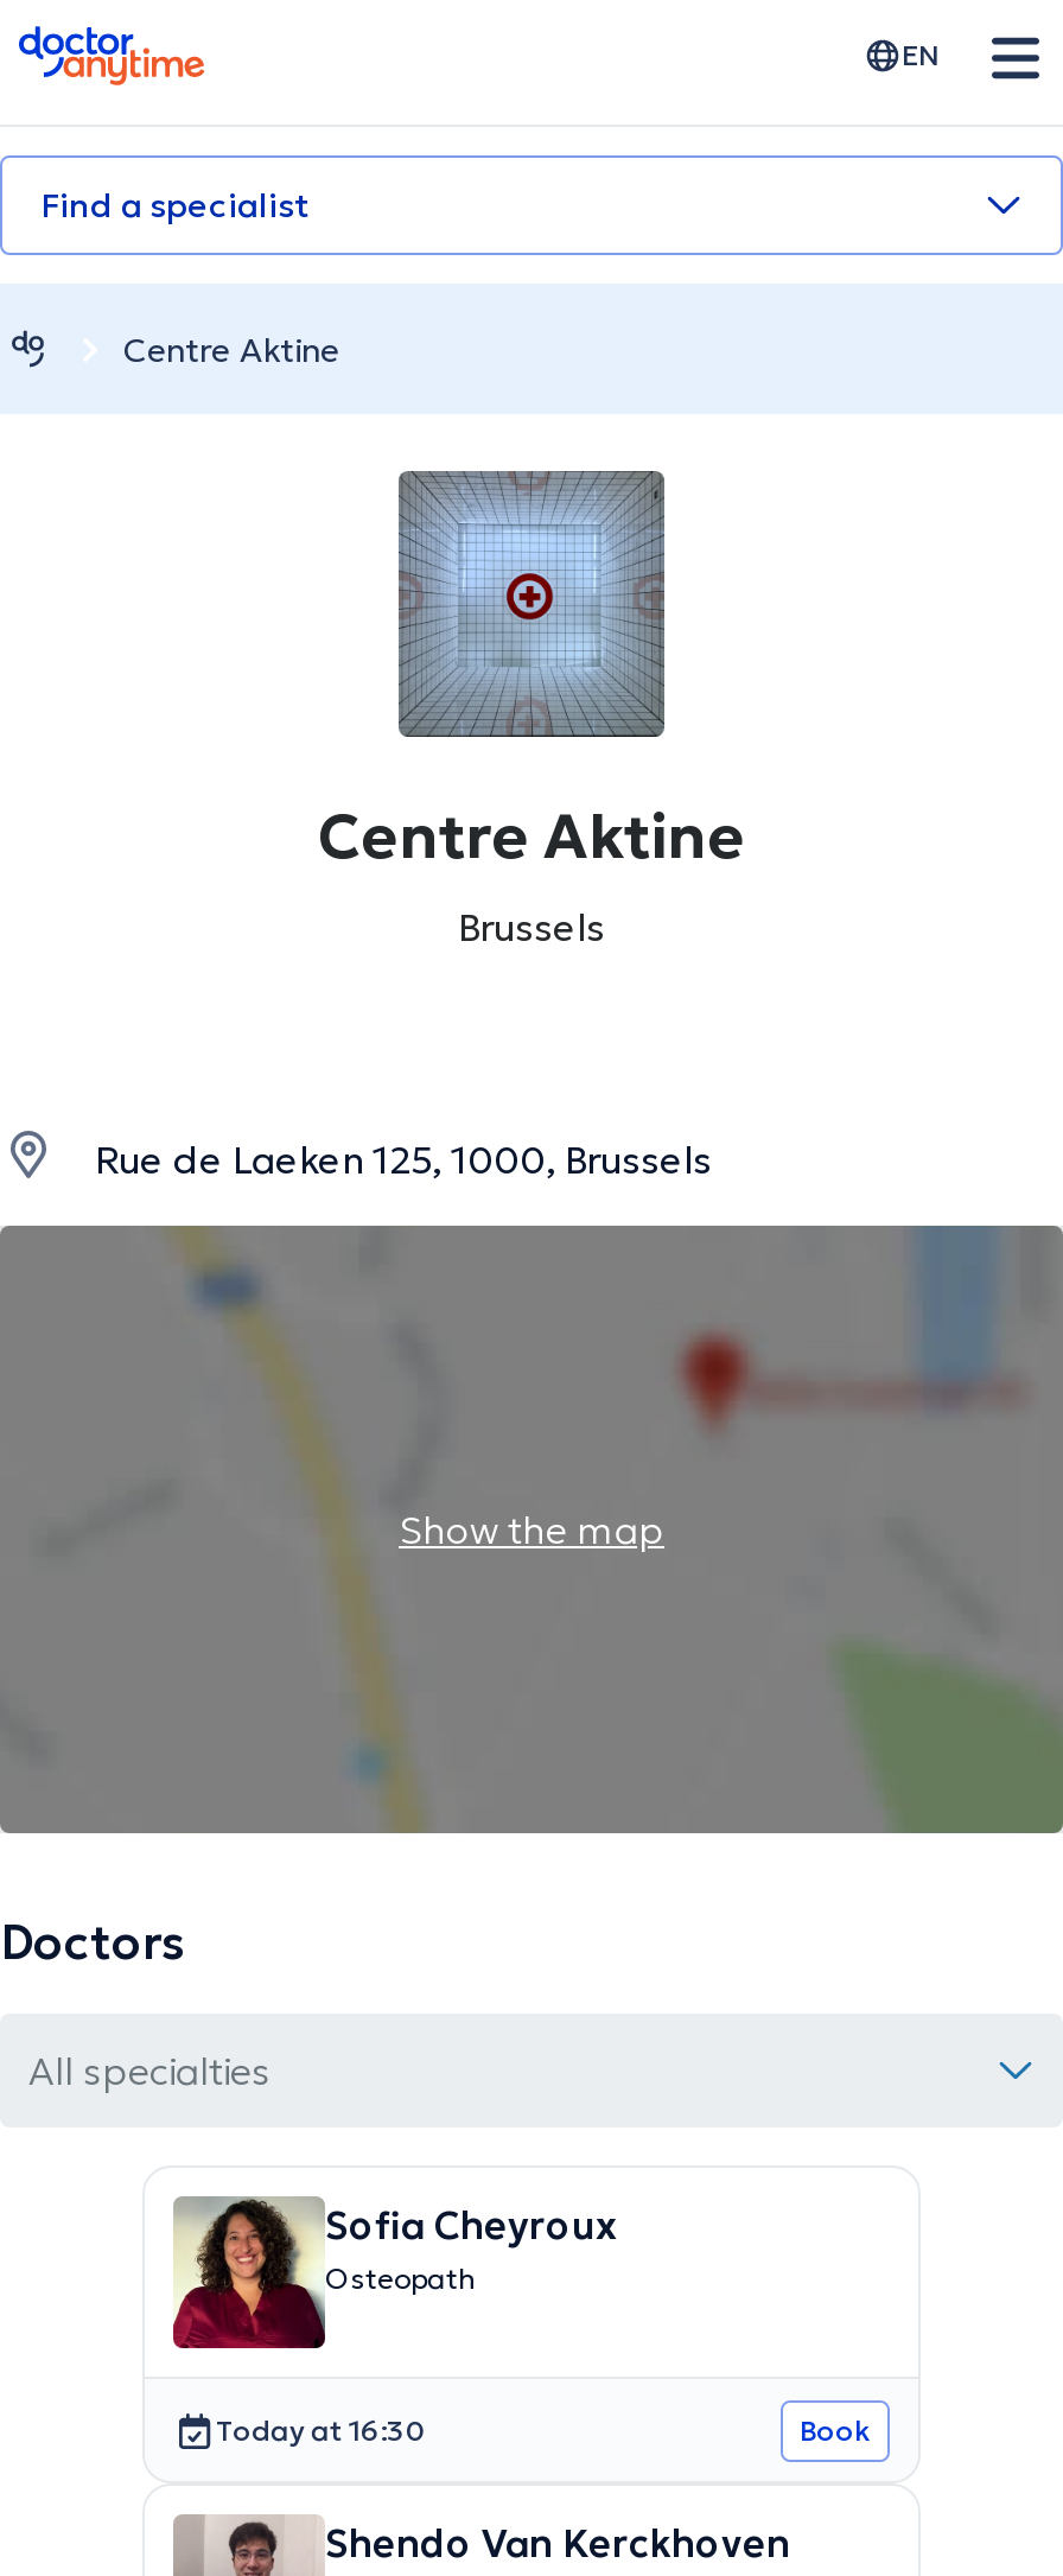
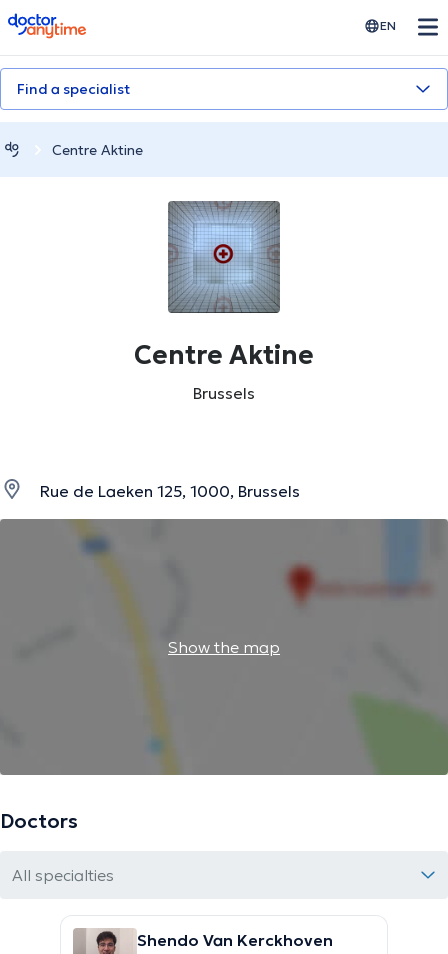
- [image]
- Sofia Cheyroux
- Osteopath

- Today at 16:30
- Book
